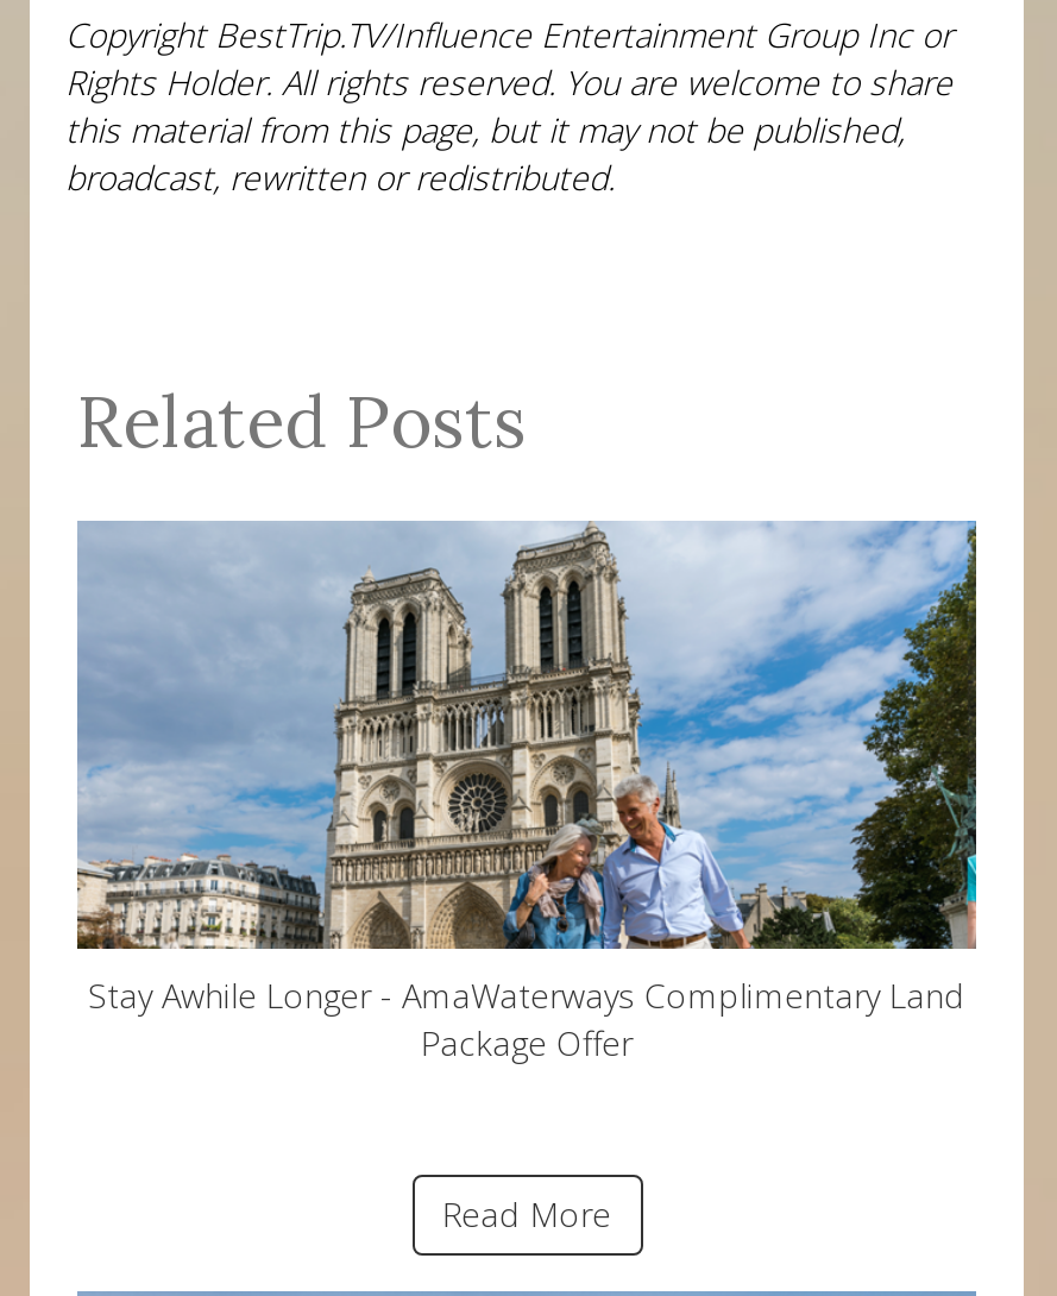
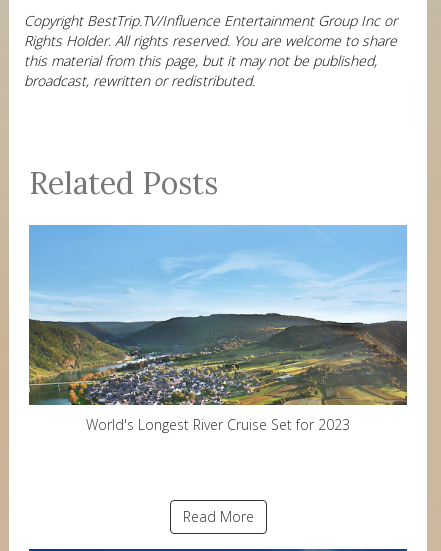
- [image]
- Stay Awhile Longer - AmaWaterways Complimentary Land
- Package Offer
+ [image]
+ World's Longest River Cruise Set for 2023
